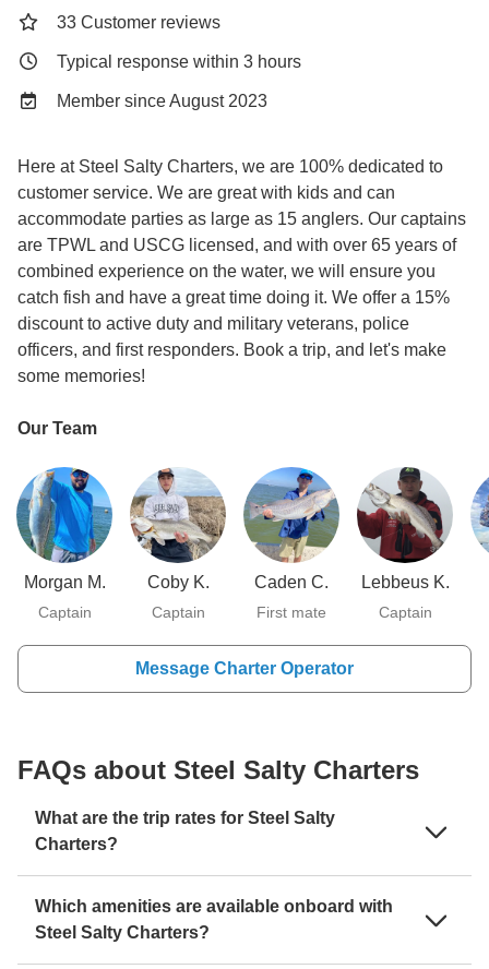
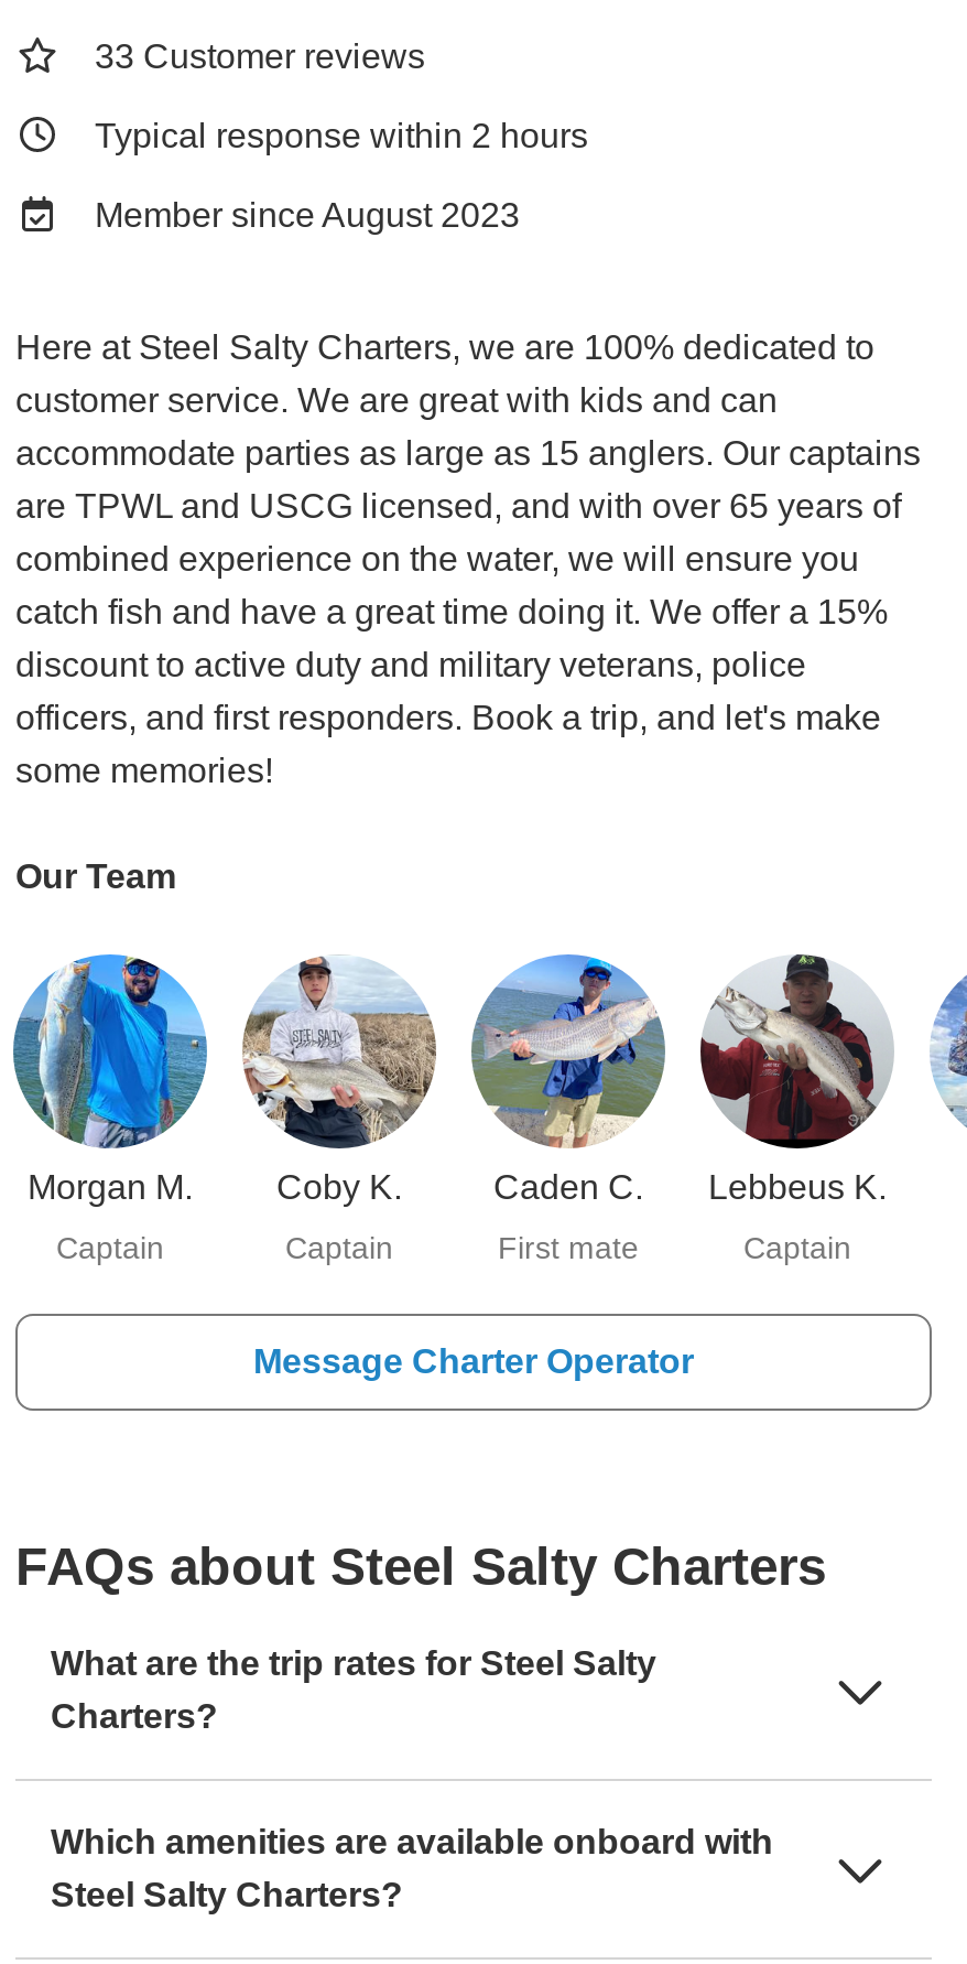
- Typical response within 3 hours
+ Typical response within 2 hours
